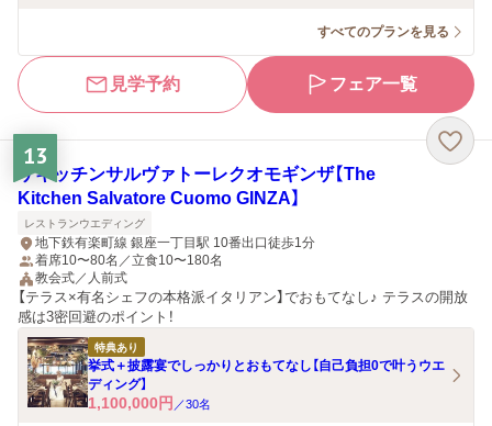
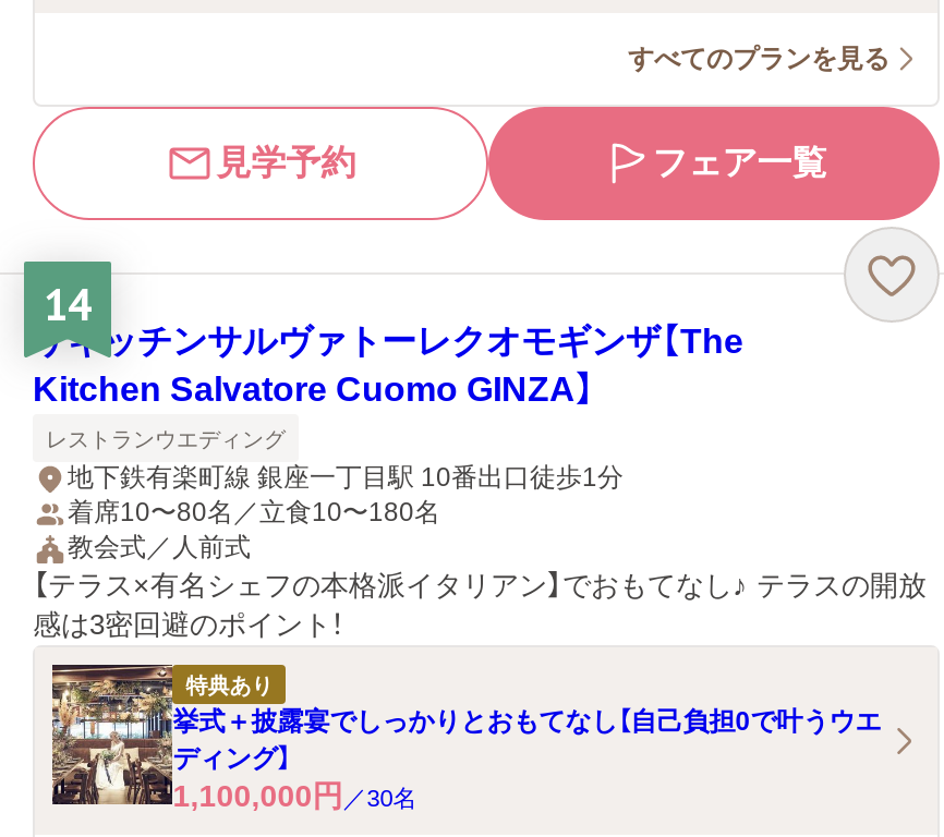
- 13
+ 14
